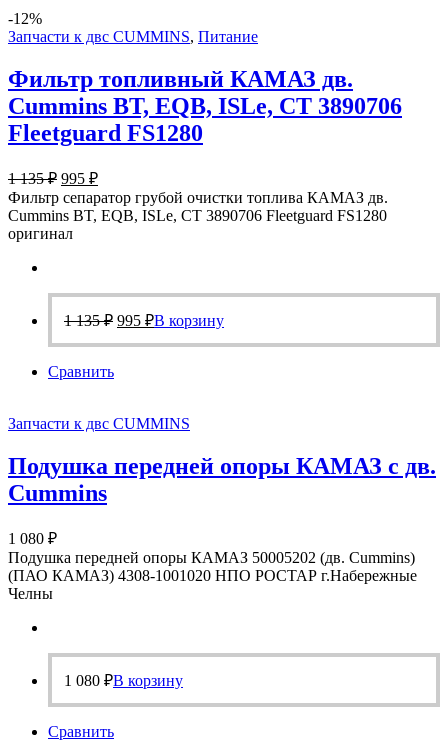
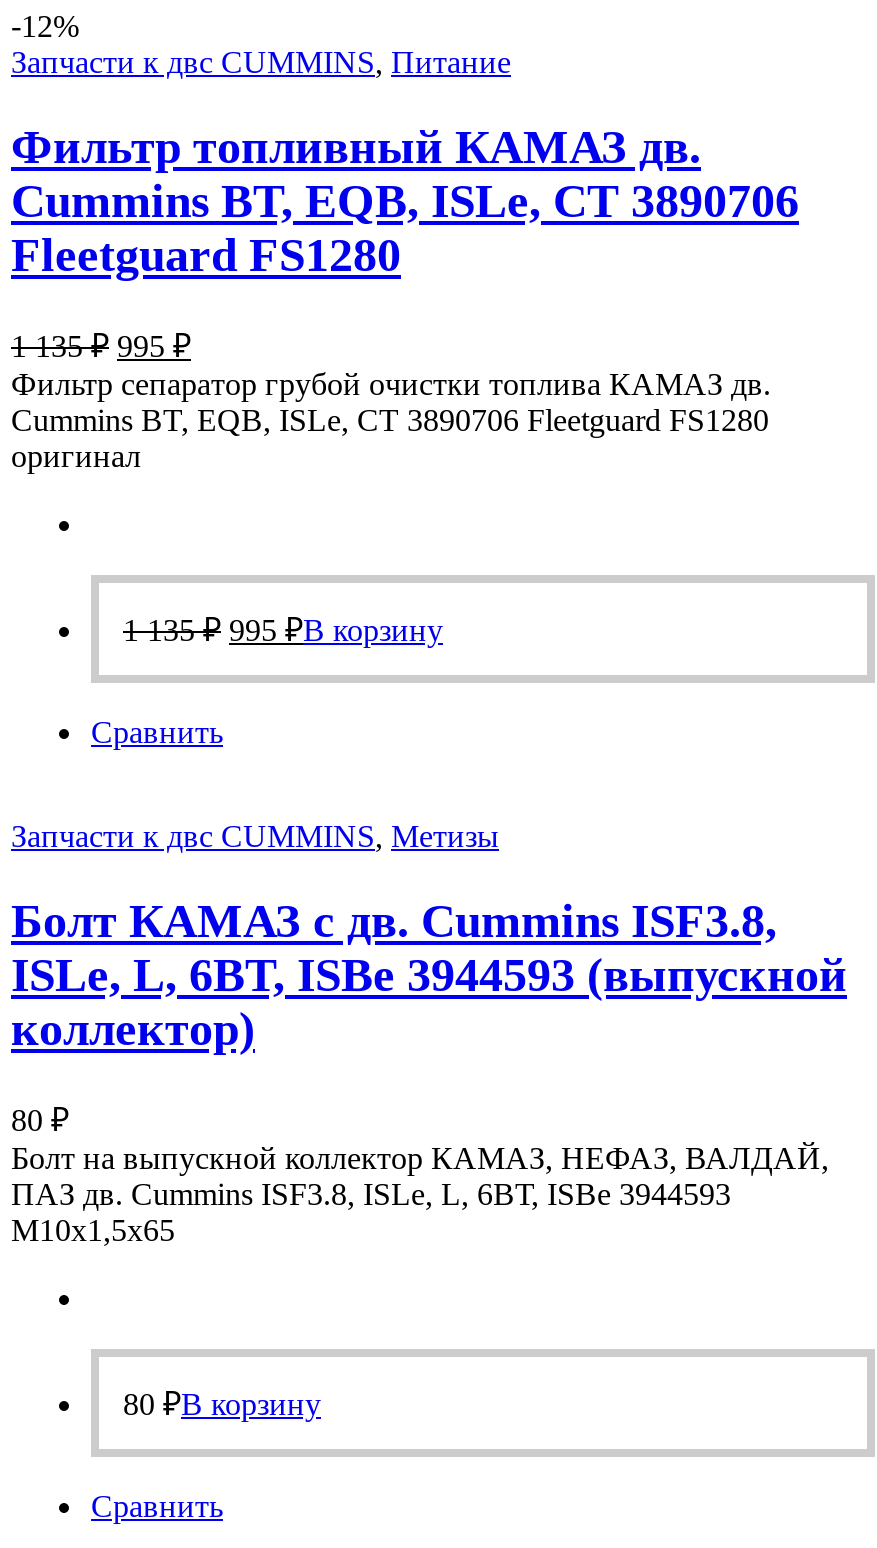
- Запчасти к двс CUMMINS
+ Запчасти к двс CUMMINS, Метизы

- Подушка передней опоры КАМАЗ c дв.
- Cummins
+ Болт КАМАЗ с дв. Cummins ISF3.8,
+ ISLe, L, 6ВТ, ISBe 3944593 (выпускной
+ коллектор)

- 1 080 ₽
- Подушка передней опоры КАМАЗ 50005202 (дв. Cummins)
- (ПАО КАМАЗ) 4308-1001020 НПО РОСТАР г.Набережные
- Челны
+ 80 ₽
+ Болт на выпускной коллектор КАМАЗ, НЕФАЗ, ВАЛДАЙ,
+ ПАЗ дв. Cummins ISF3.8, ISLe, L, 6ВТ, ISBe 3944593
+ М10х1,5х65

- 1 080 ₽В корзину
+ 80 ₽В корзину
